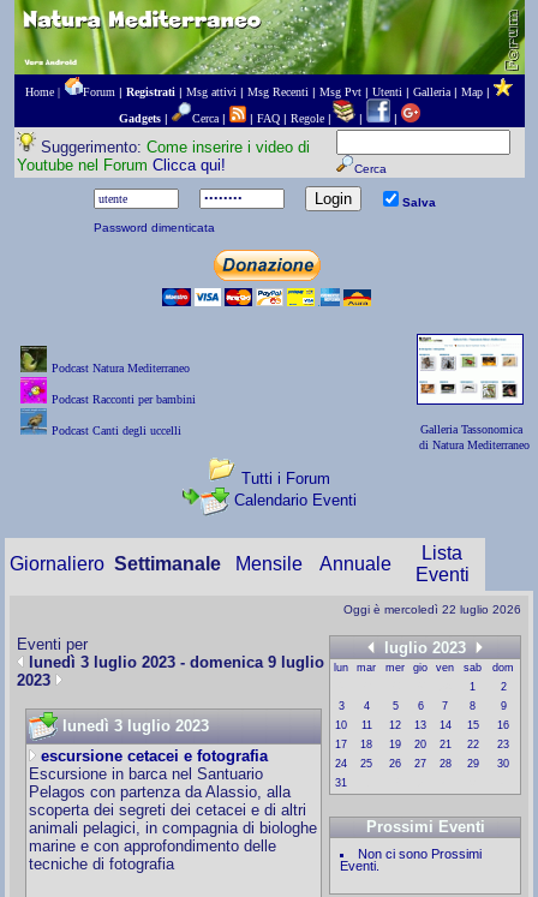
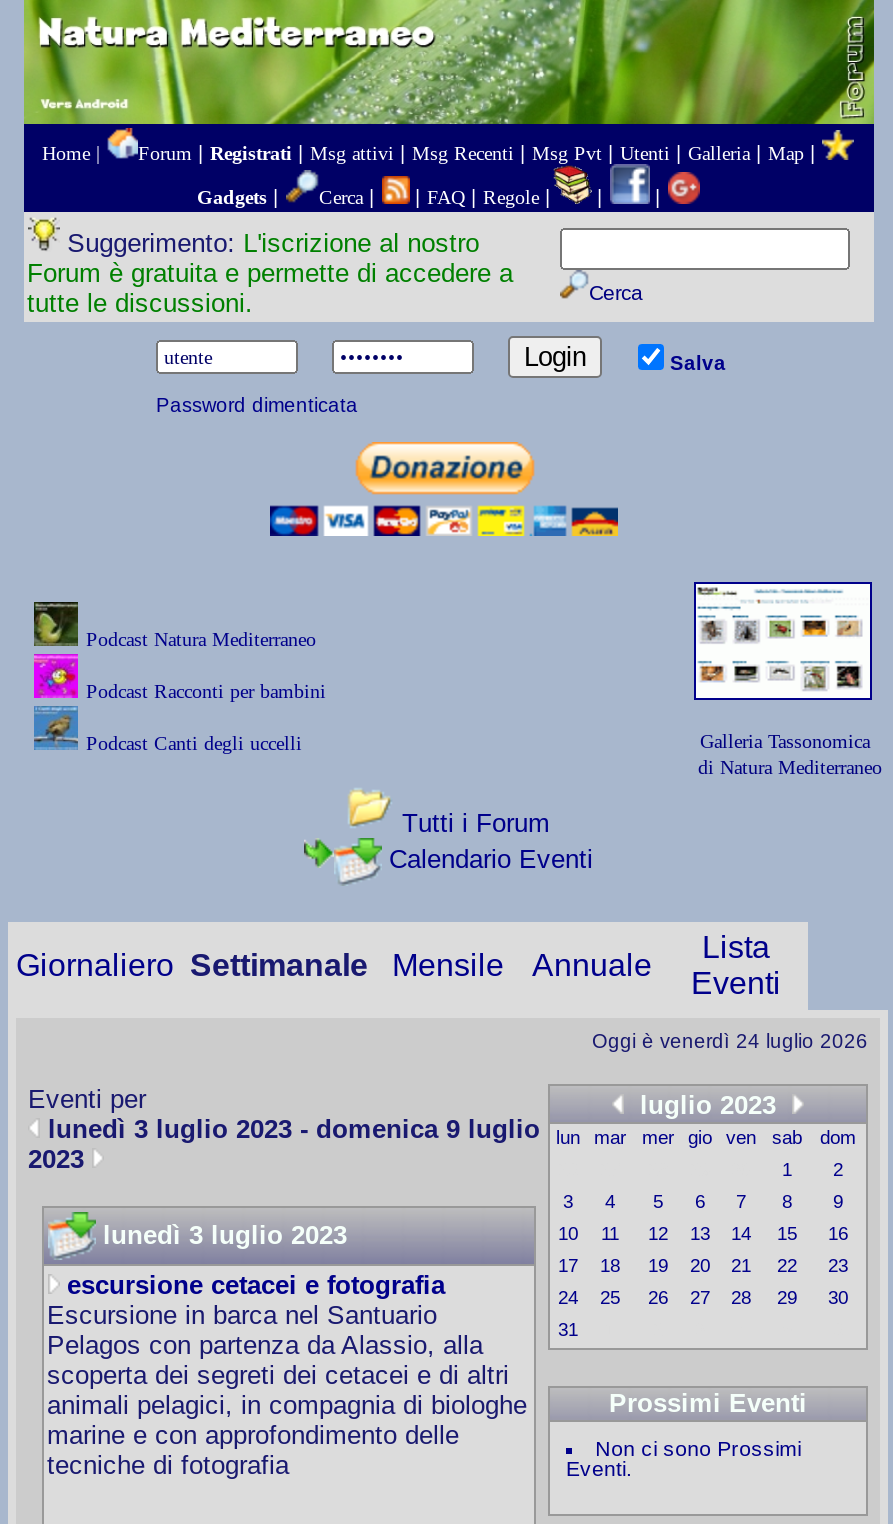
- Suggerimento: Come inserire i video di
- Youtube nel Forum Clicca qui!
+ Suggerimento: L'iscrizione al nostro
+ Forum è gratuita e permette di accedere a
+ tutte le discussioni.

- Oggi è mercoledì 22 luglio 2026
+ Oggi è venerdì 24 luglio 2026
